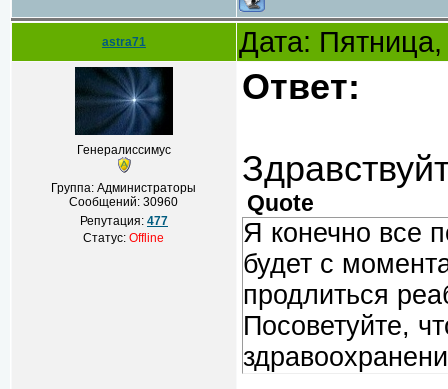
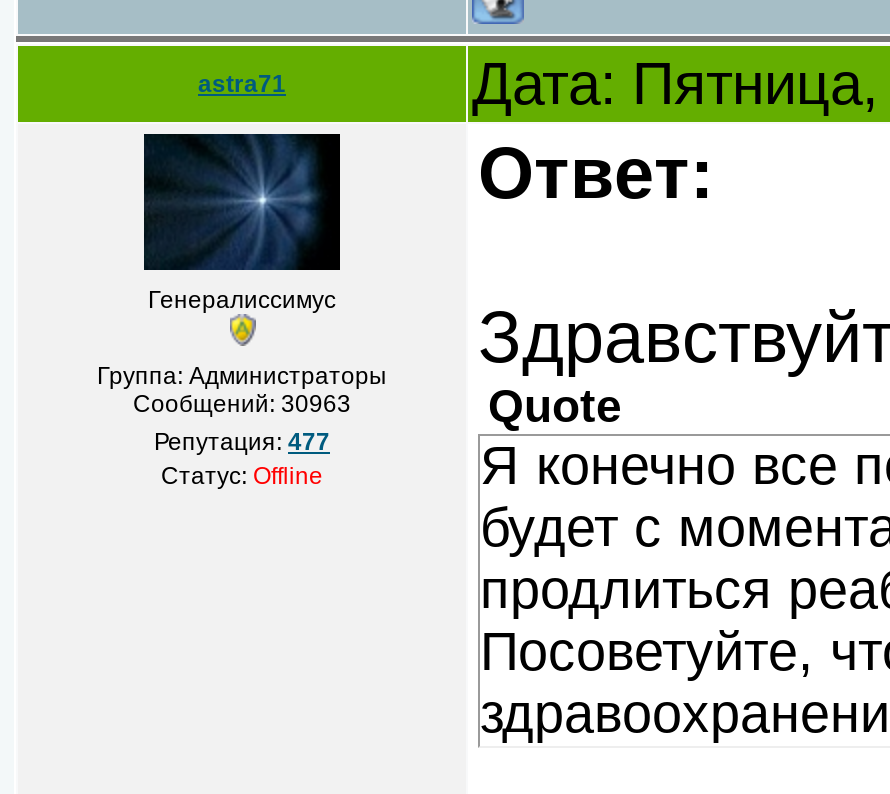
- Сообщений: 30960
+ Сообщений: 30963
